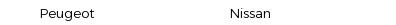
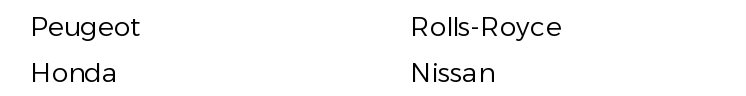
+ Rolls-Royce
+ Honda
